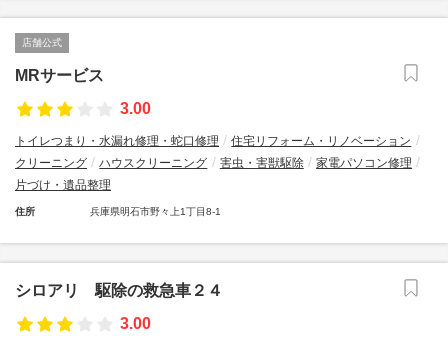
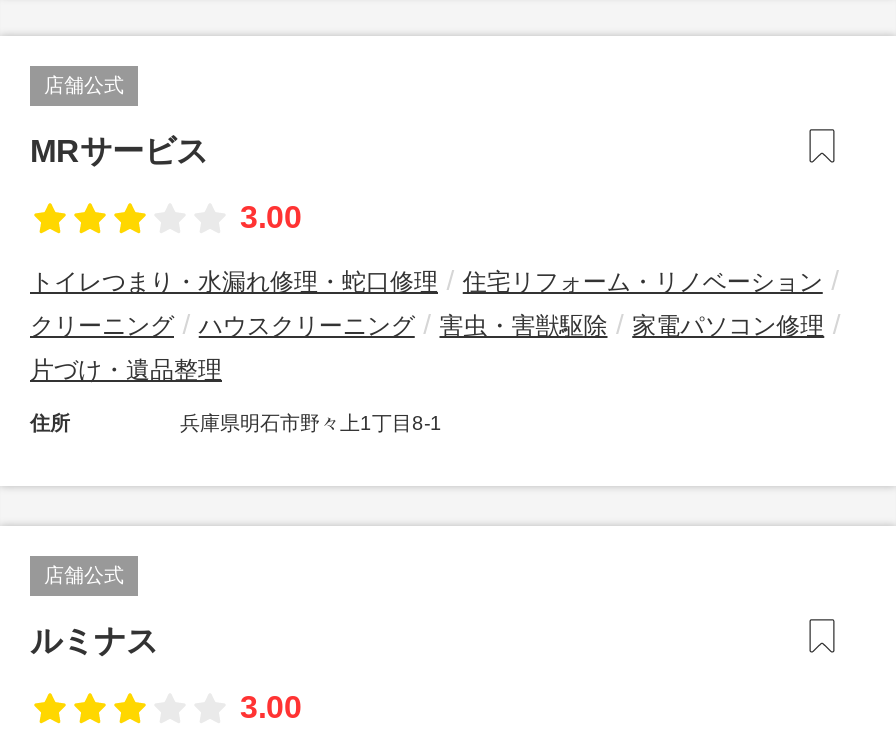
- シロアリ 駆除の救急車２４
+ 店舗公式
+ ルミナス
